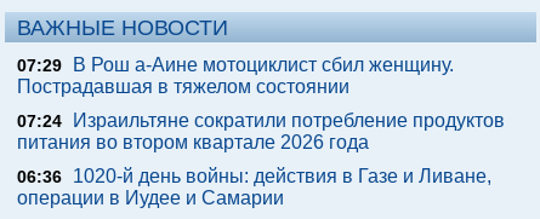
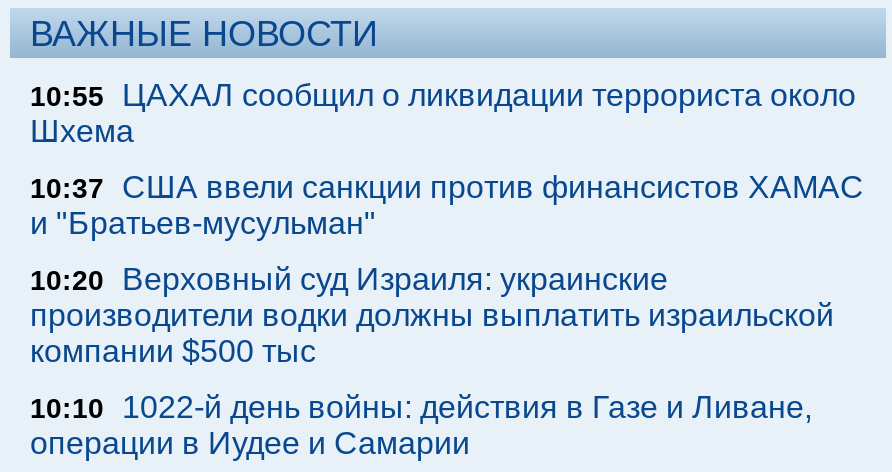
- 07:29 В Рош а-Аине мотоциклист сбил женщину.
- Пострадавшая в тяжелом состоянии
- 07:24 Израильтяне сократили потребление продуктов
- питания во втором квартале 2026 года
- 06:36 1020-й день войны: действия в Газе и Ливане,
+ 10:55 ЦАХАЛ сообщил о ликвидации террориста около
+ Шхема
+ 10:37 США ввели санкции против финансистов ХАМАС
+ и "Братьев-мусульман"
+ 10:20 Верховный суд Израиля: украинские
+ производители водки должны выплатить израильской
+ компании $500 тыс
+ 10:10 1022-й день войны: действия в Газе и Ливане,
